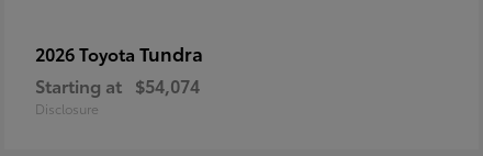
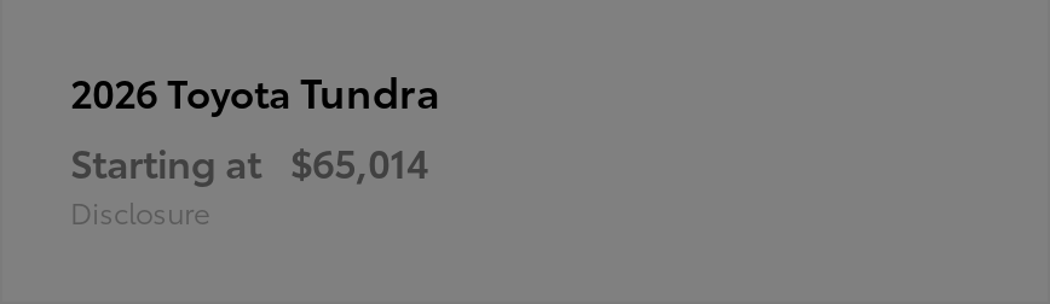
- Starting at $54,074
+ Starting at $65,014
